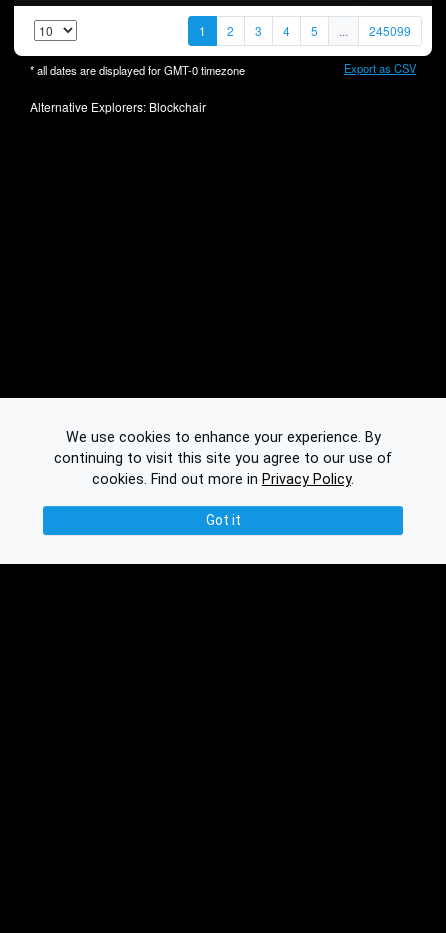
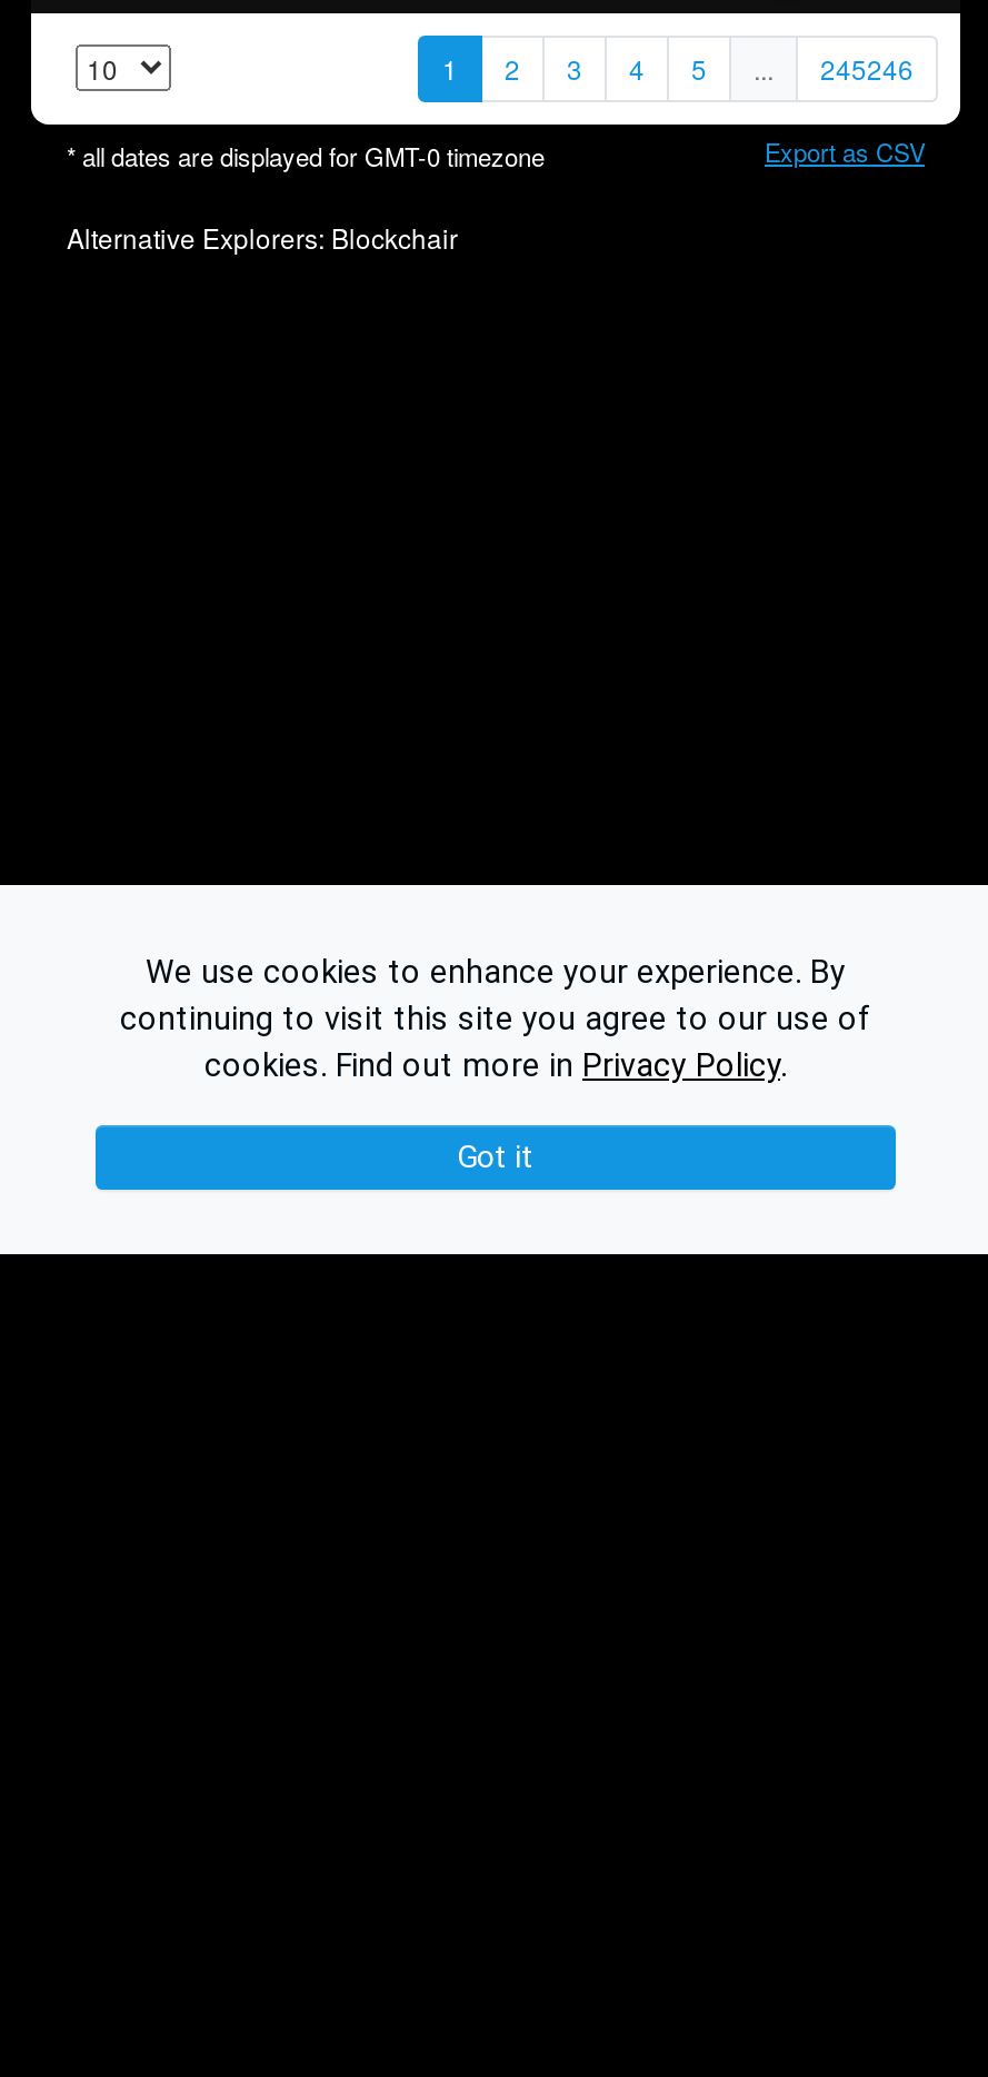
- 245099
+ 245246
